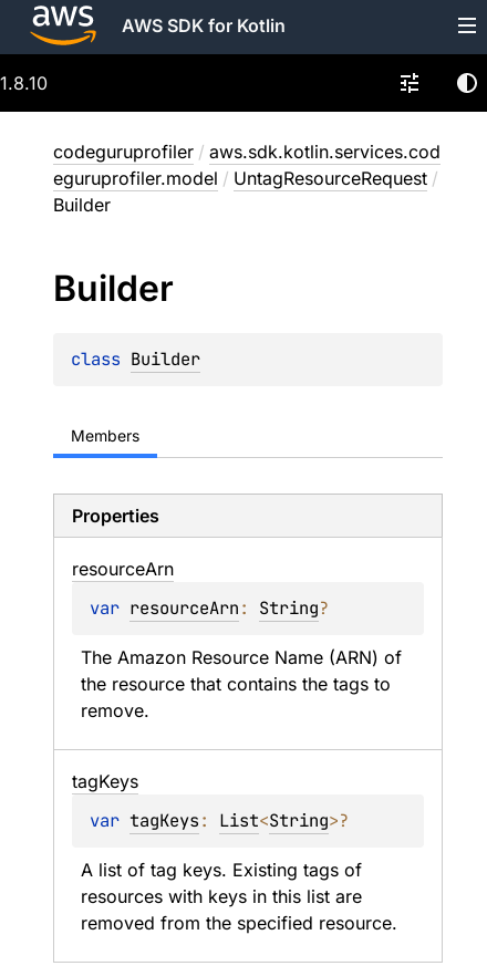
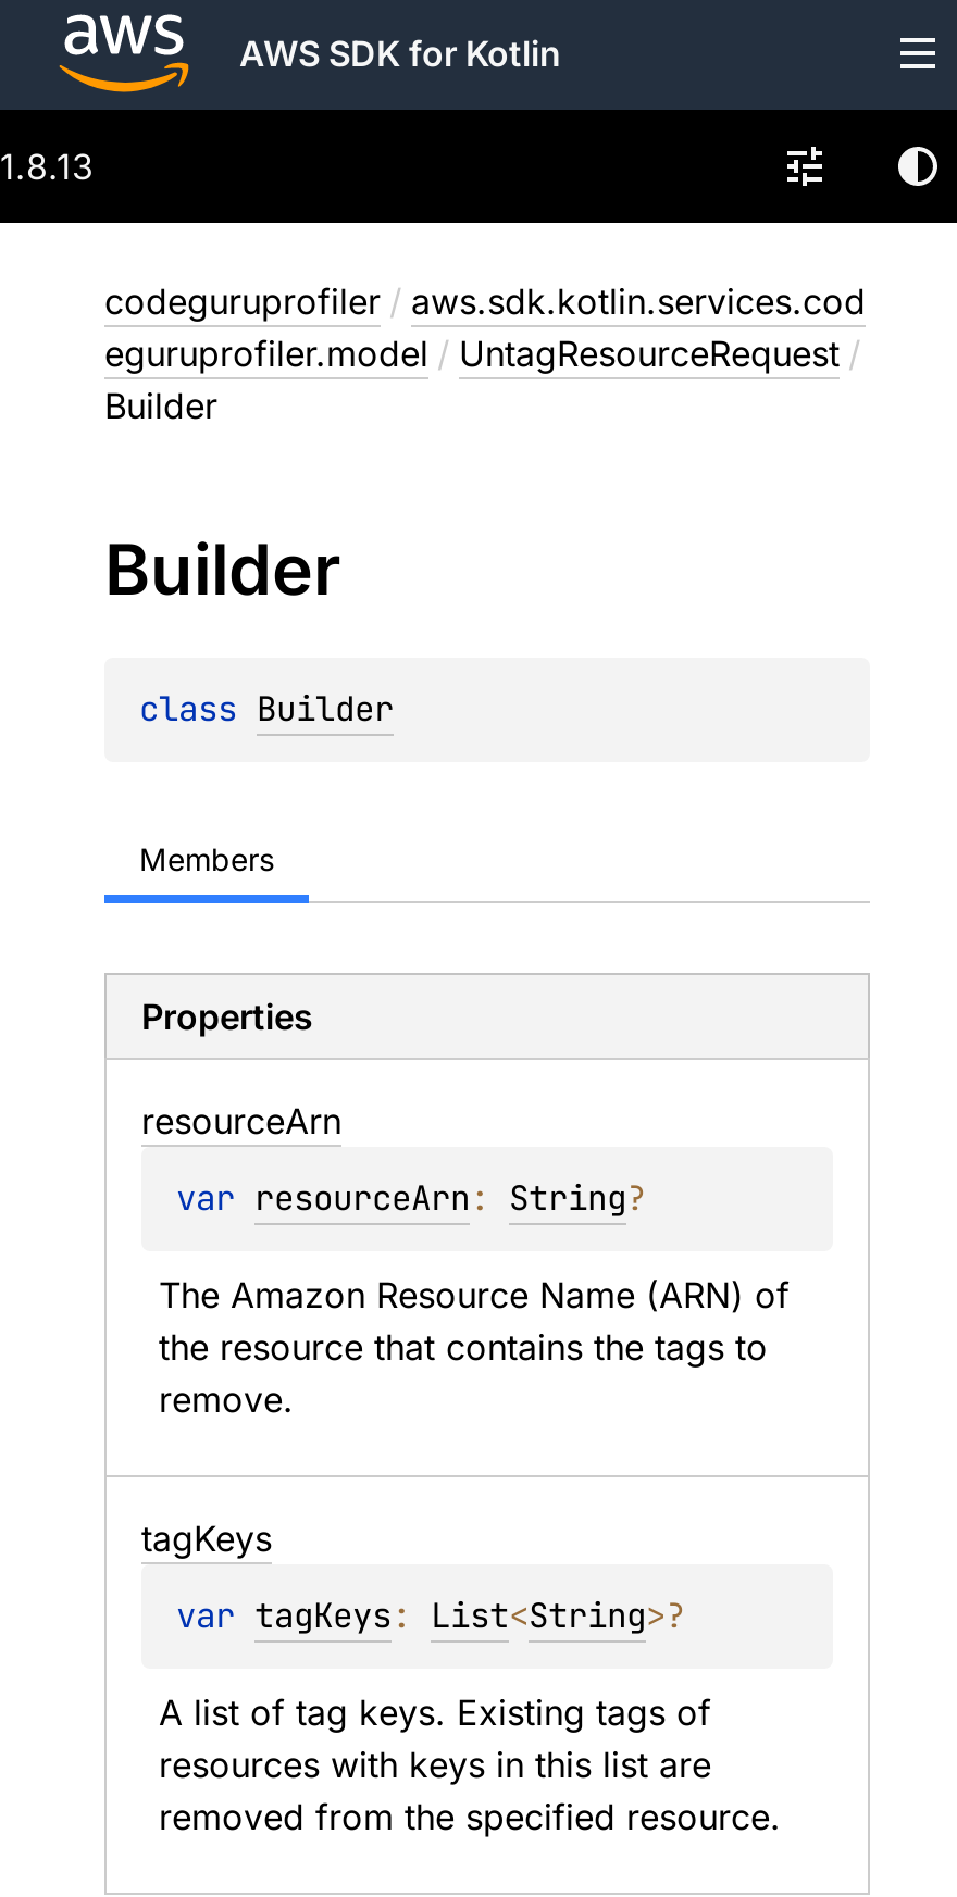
- 1.8.10
+ 1.8.13
